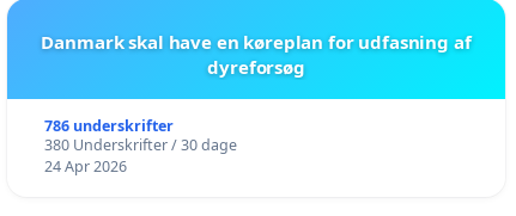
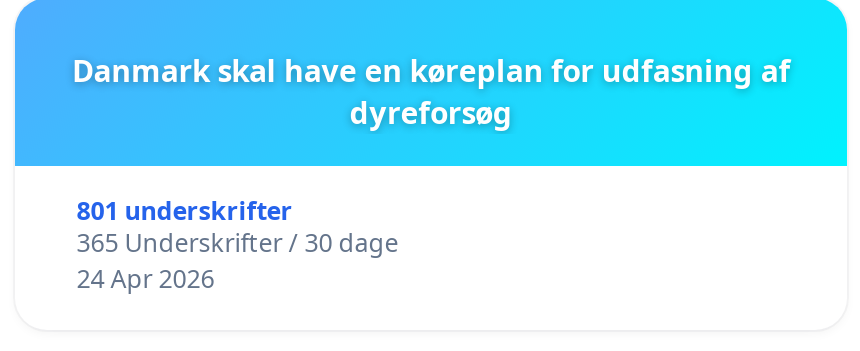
- 786 underskrifter
+ 801 underskrifter

- 380 Underskrifter / 30 dage
+ 365 Underskrifter / 30 dage
